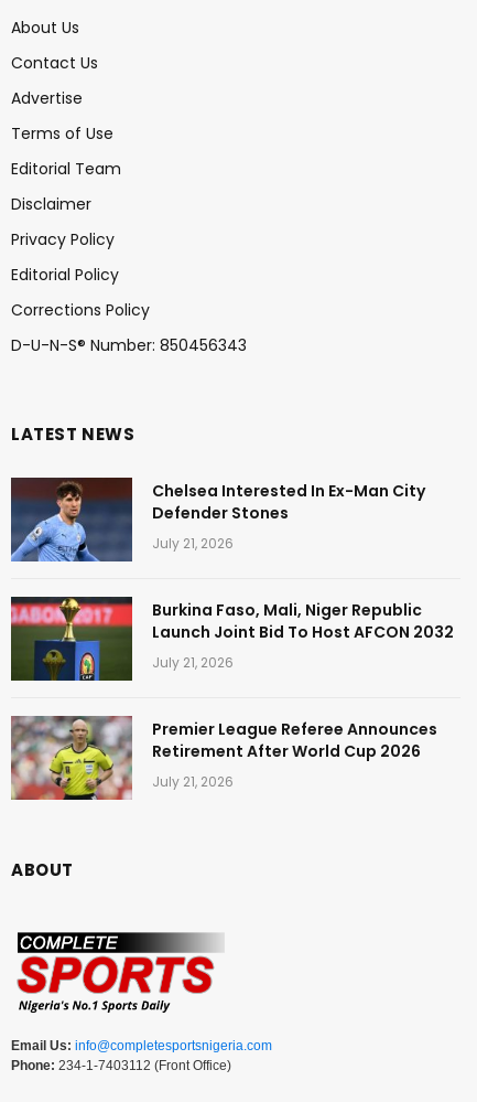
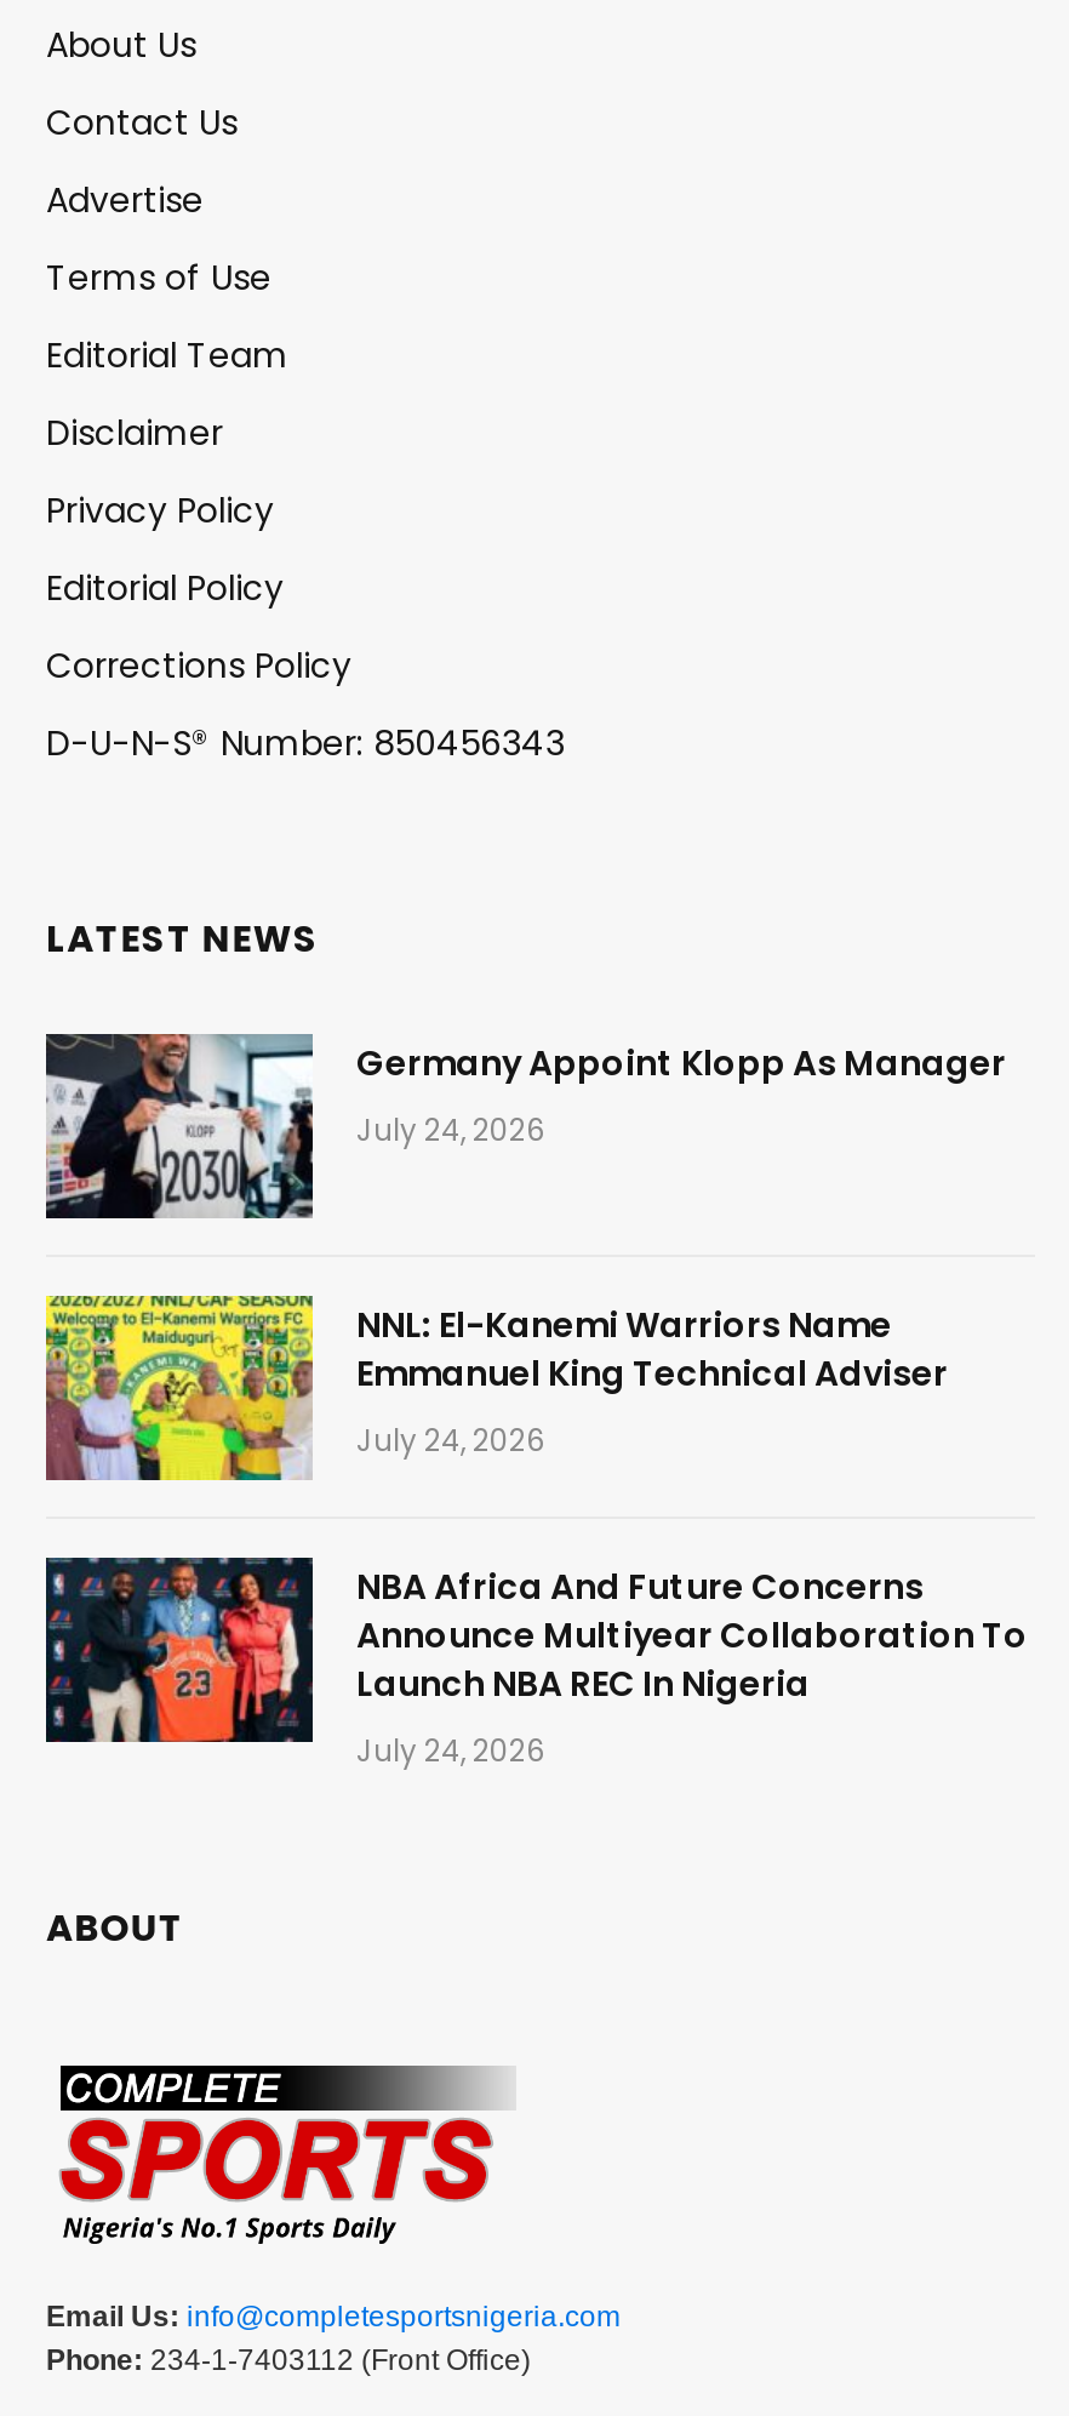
- [image]
- Chelsea Interested In Ex-Man City
- Defender Stones
- July 21, 2026
+ [image]
+ Germany Appoint Klopp As Manager
+ July 24, 2026

- [image]
- Burkina Faso, Mali, Niger Republic
- Launch Joint Bid To Host AFCON 2032
- July 21, 2026
+ [image]
+ NNL: El-Kanemi Warriors Name
+ Emmanuel King Technical Adviser
+ July 24, 2026

- [image]
- Premier League Referee Announces
- Retirement After World Cup 2026
- July 21, 2026
+ [image]
+ NBA Africa And Future Concerns
+ Announce Multiyear Collaboration To
+ Launch NBA REC In Nigeria
+ July 24, 2026
